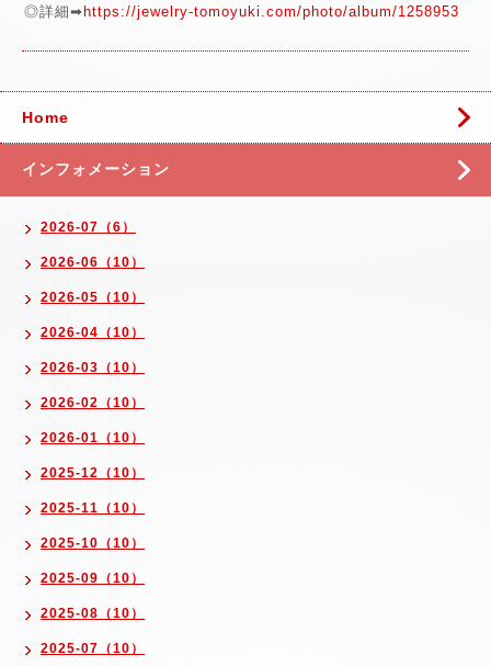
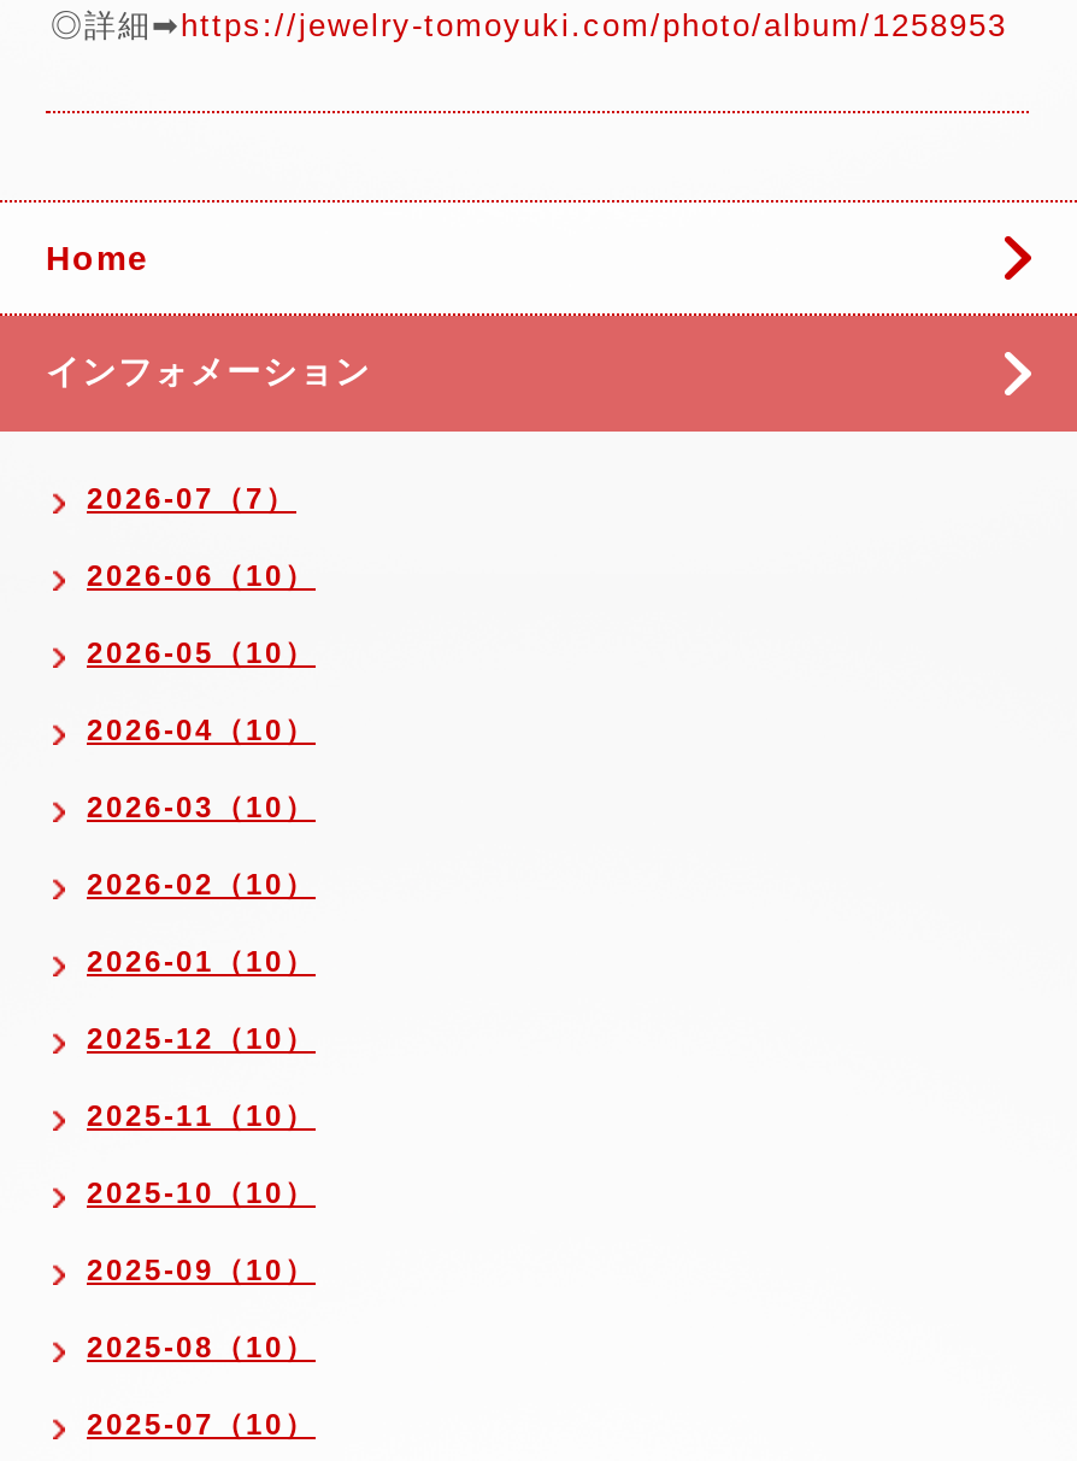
- 2026-07（6）
+ 2026-07（7）
